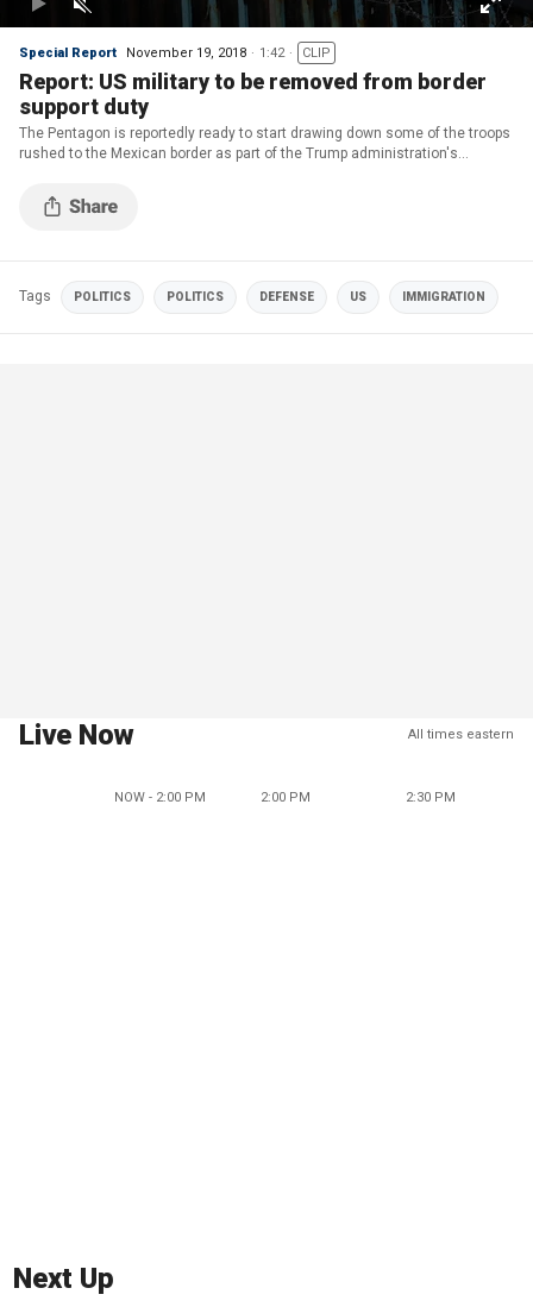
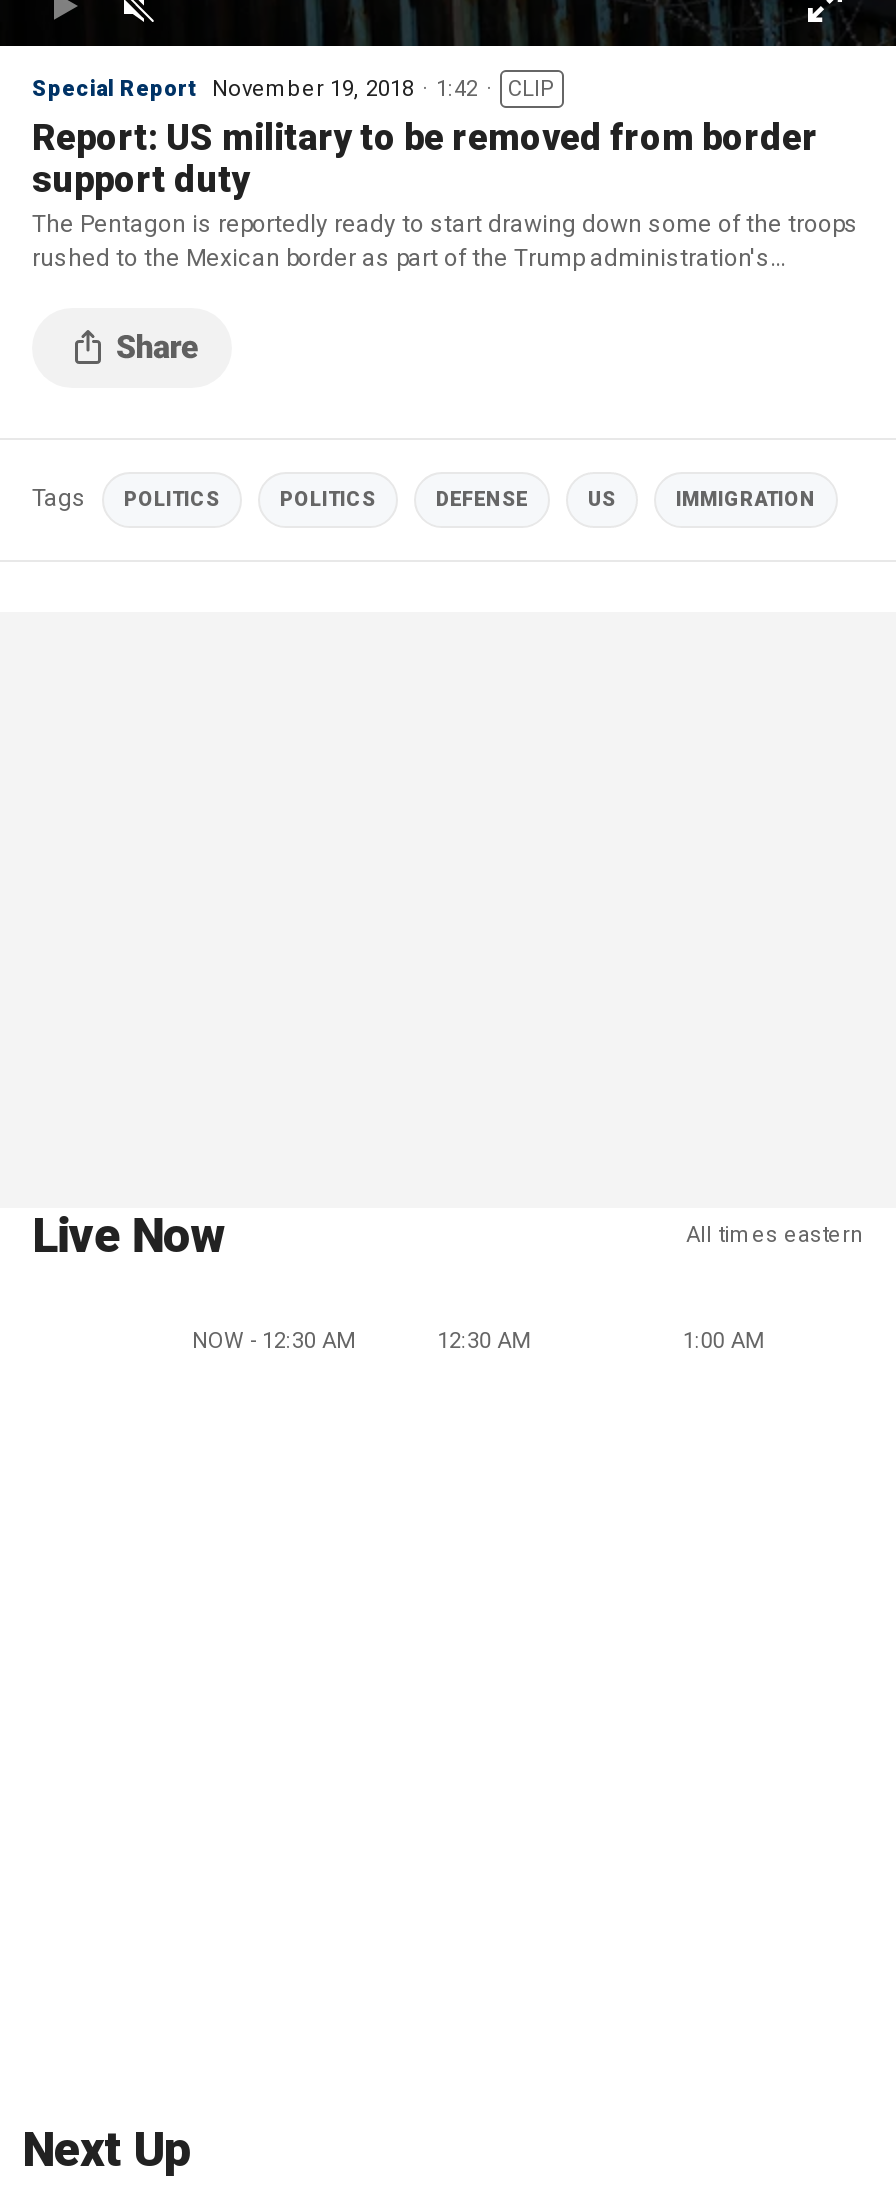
- NOW - 2:00 PM
- 2:00 PM
- 2:30 PM
+ NOW - 12:30 AM
+ 12:30 AM
+ 1:00 AM
